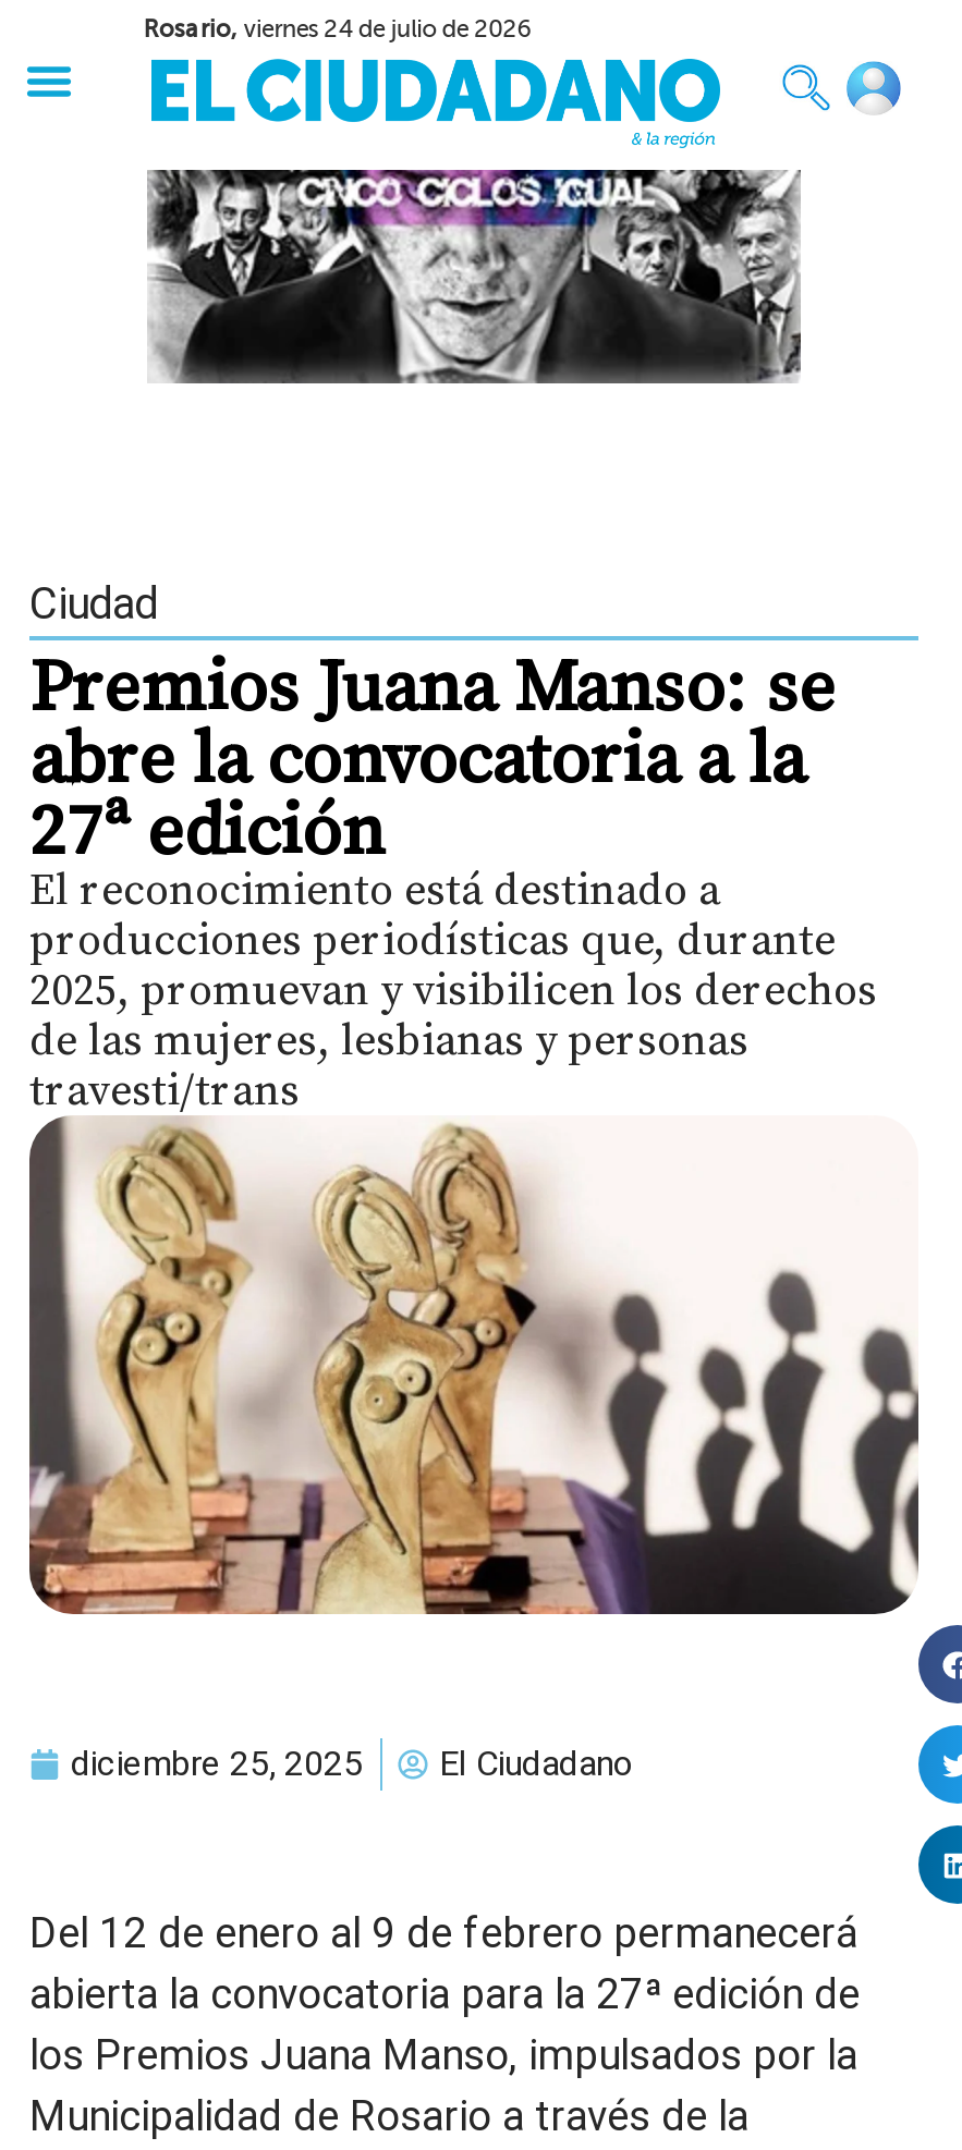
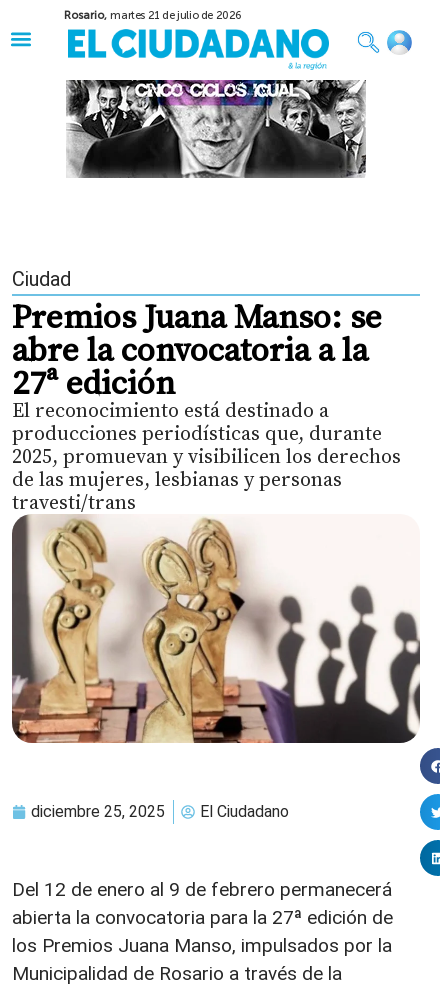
- Rosario, viernes 24 de julio de 2026
+ Rosario, martes 21 de julio de 2026
